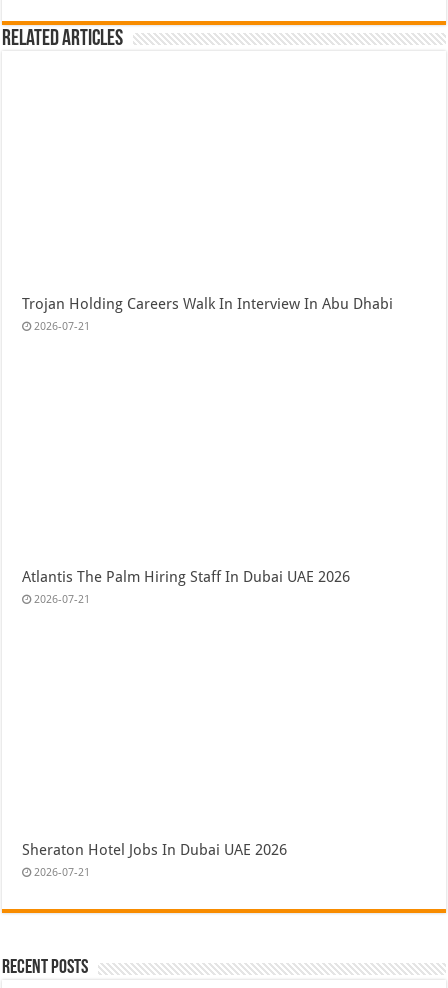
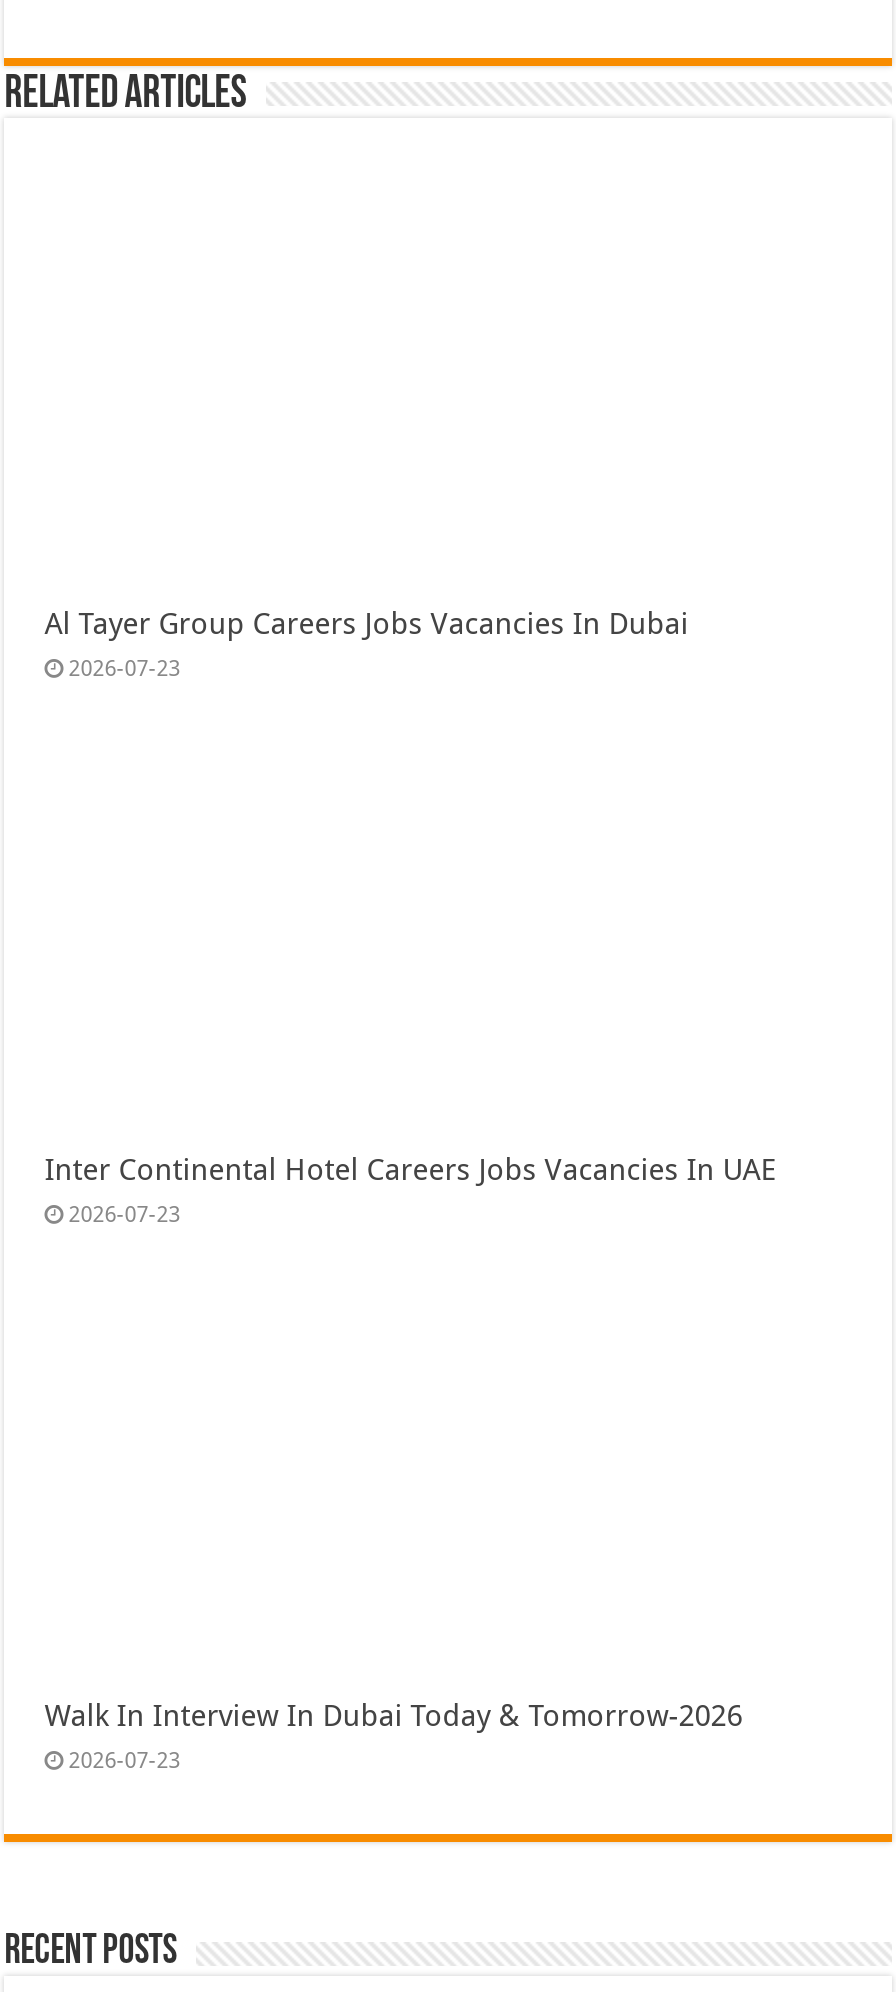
- Trojan Holding Careers Walk In Interview In Abu Dhabi
- 2026-07-21
+ Al Tayer Group Careers Jobs Vacancies In Dubai
+ 2026-07-23

- Atlantis The Palm Hiring Staff In Dubai UAE 2026
- 2026-07-21
+ Inter Continental Hotel Careers Jobs Vacancies In UAE
+ 2026-07-23

- Sheraton Hotel Jobs In Dubai UAE 2026
- 2026-07-21
+ Walk In Interview In Dubai Today & Tomorrow-2026
+ 2026-07-23
